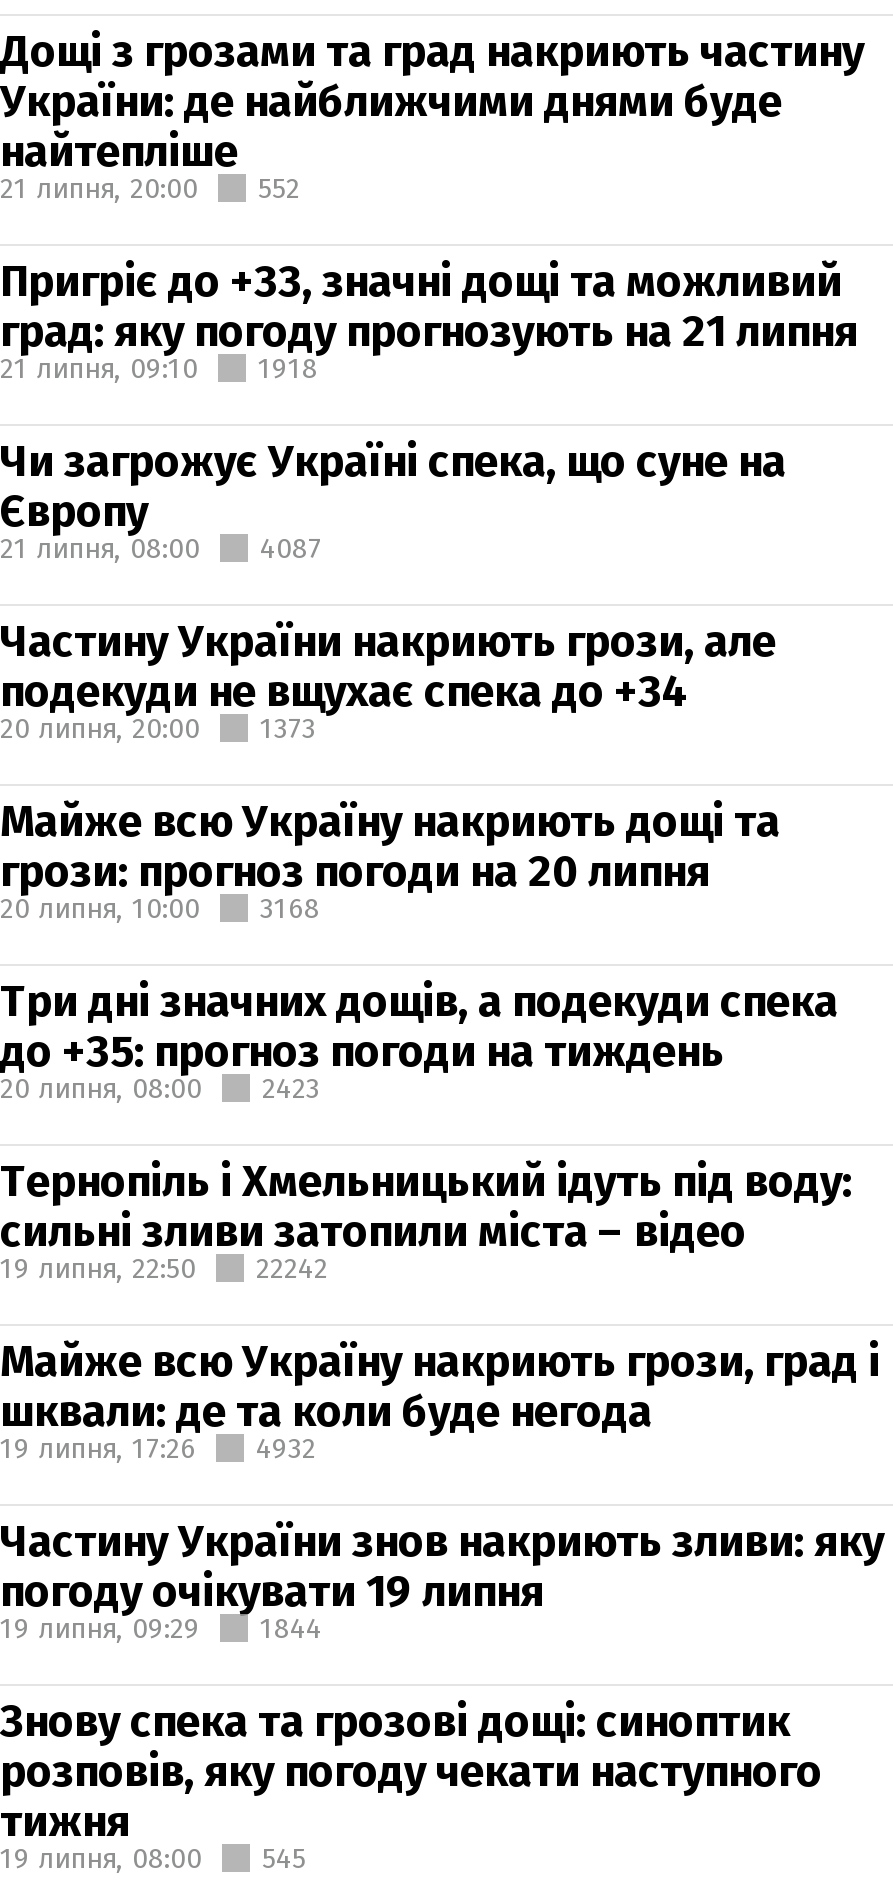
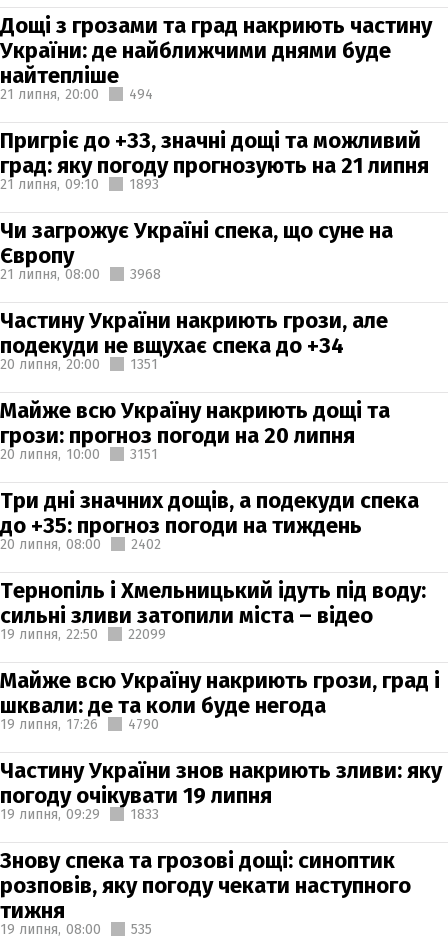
- 21 липня, 20:00 552
+ 21 липня, 20:00 494

- 1918
+ 1893

- 21 липня, 08:00 4087
+ 21 липня, 08:00 3968

- 20 липня, 20:00 1373
+ 20 липня, 20:00 1351

- 20 липня, 10:00 3168
+ 20 липня, 10:00 3151

- 20 липня, 08:00 2423
+ 20 липня, 08:00 2402

- 19 липня, 22:50 22242
+ 19 липня, 22:50 22099

- 19 липня, 17:26 4932
+ 19 липня, 17:26 4790

- 19 липня, 09:29 1844
+ 19 липня, 09:29 1833

- 19 липня, 08:00 545
+ 19 липня, 08:00 535
